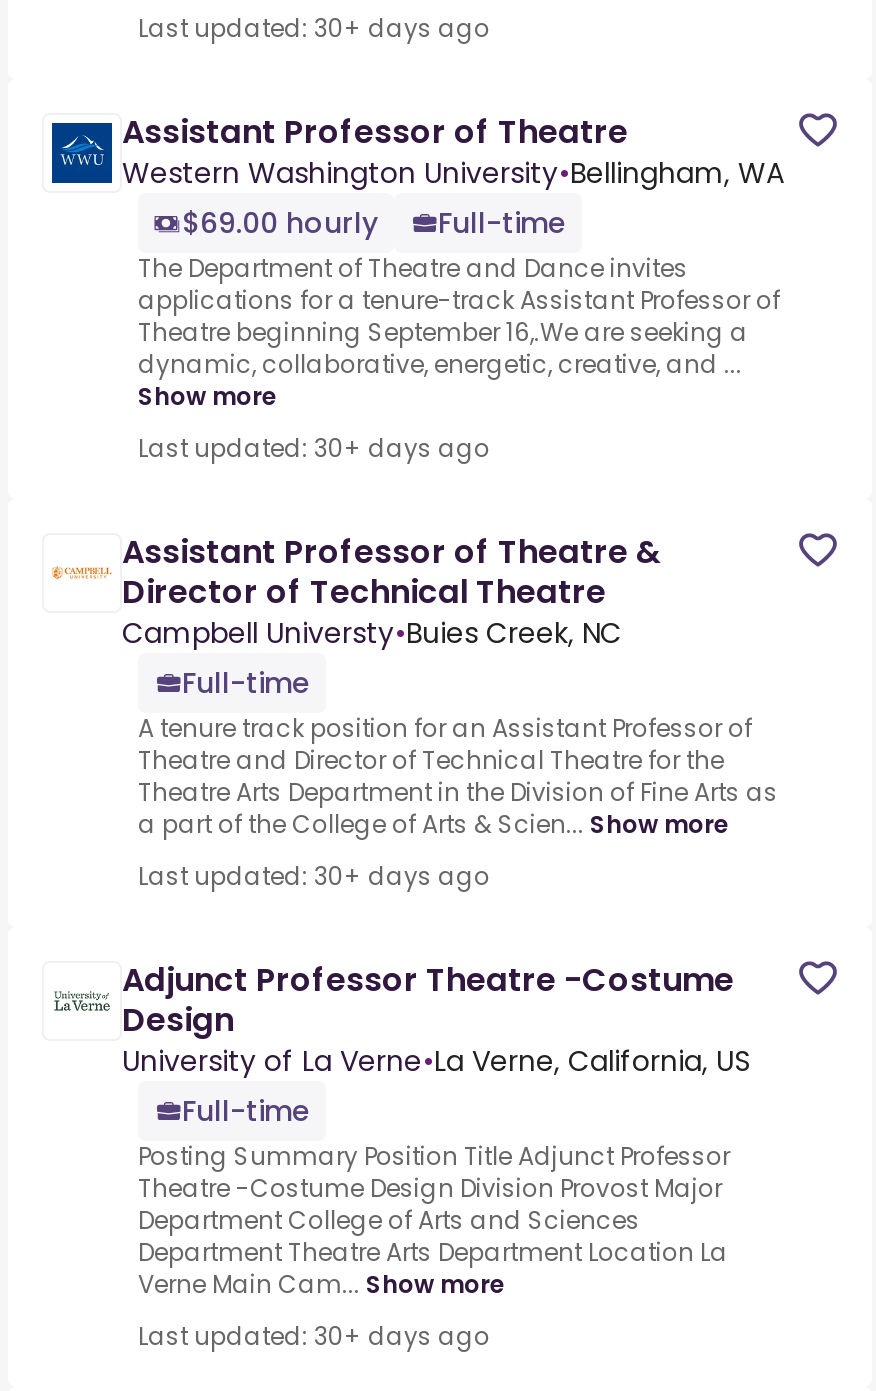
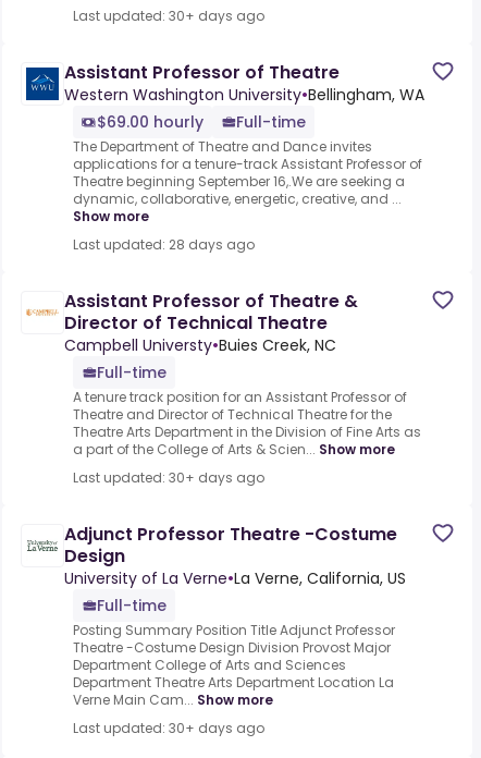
- Last updated: 30+ days ago
+ Last updated: 28 days ago
